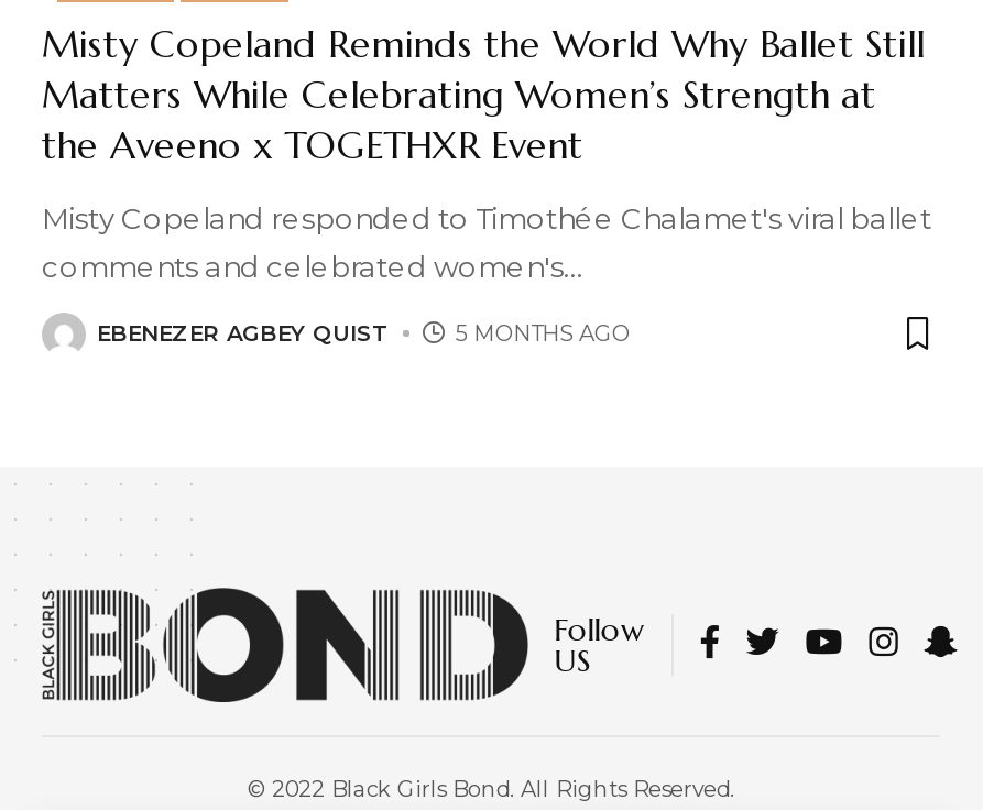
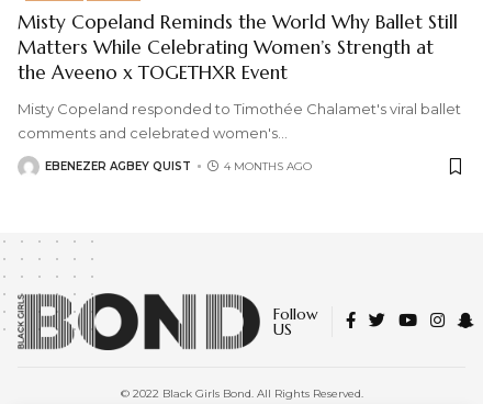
- 5 MONTHS AGO
+ 4 MONTHS AGO
